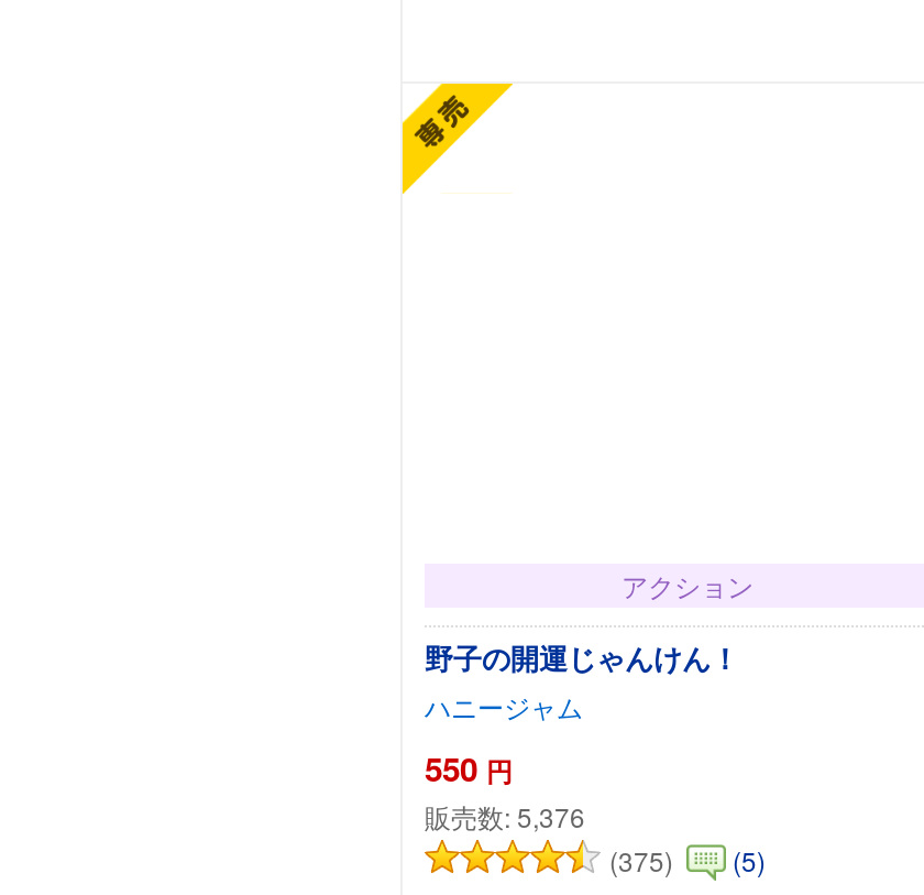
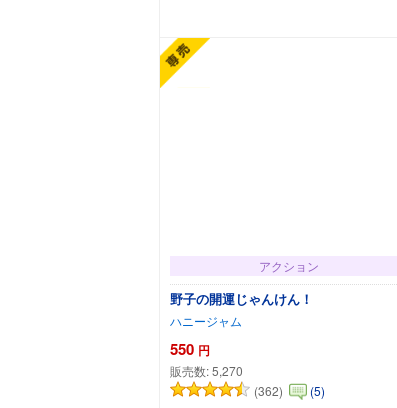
- 販売数: 5,376
+ 販売数: 5,270

- (375) (5)
+ (362) (5)
